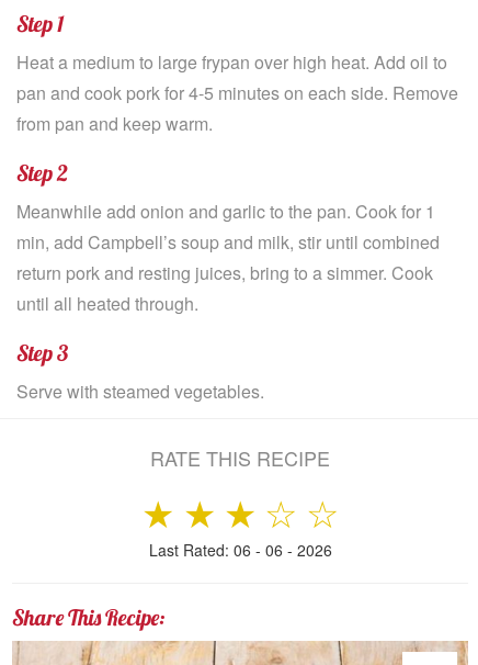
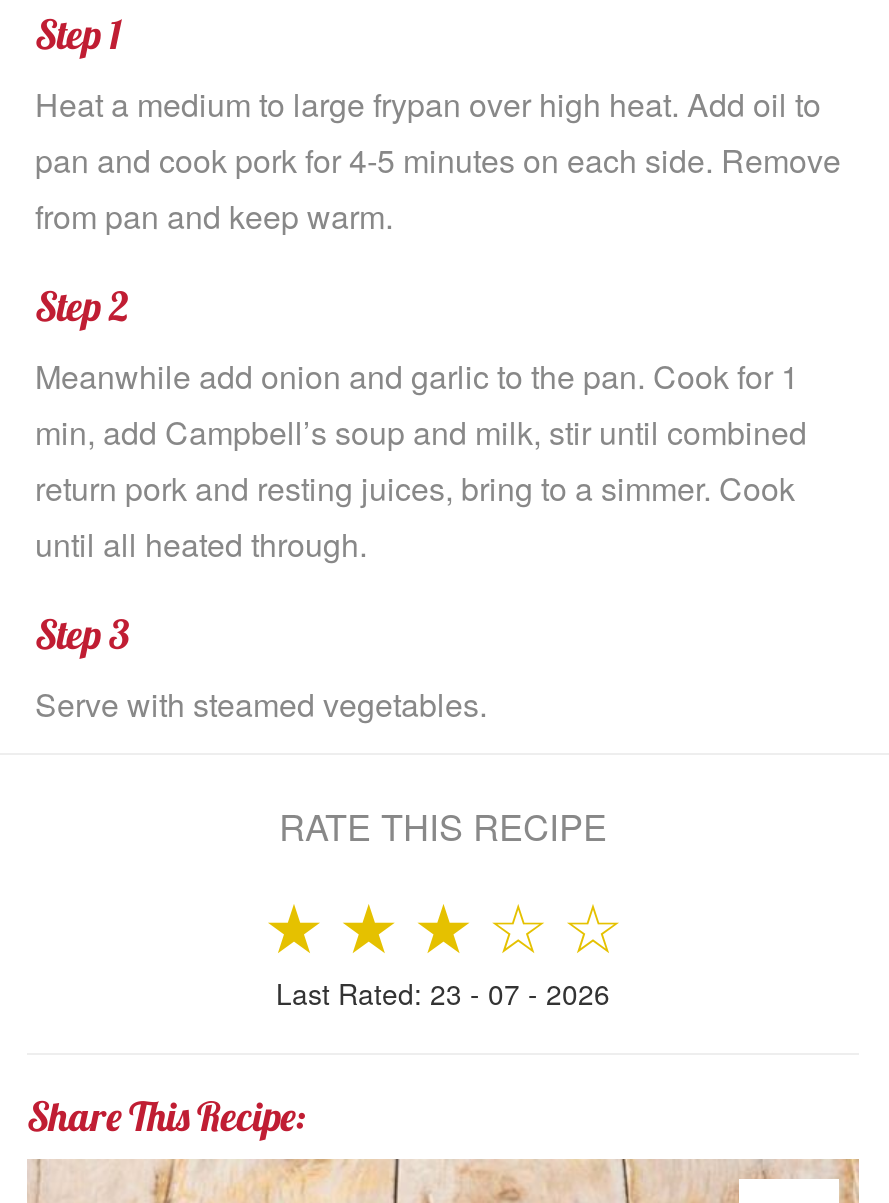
- Last Rated: 06 - 06 - 2026
+ Last Rated: 23 - 07 - 2026
